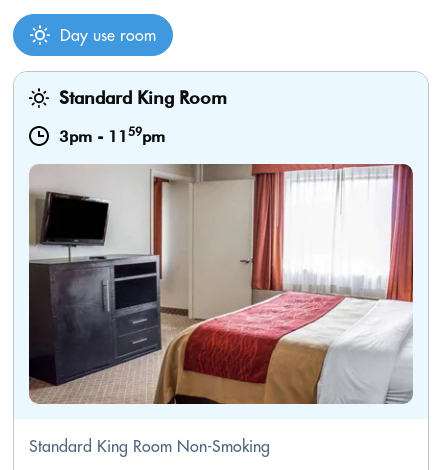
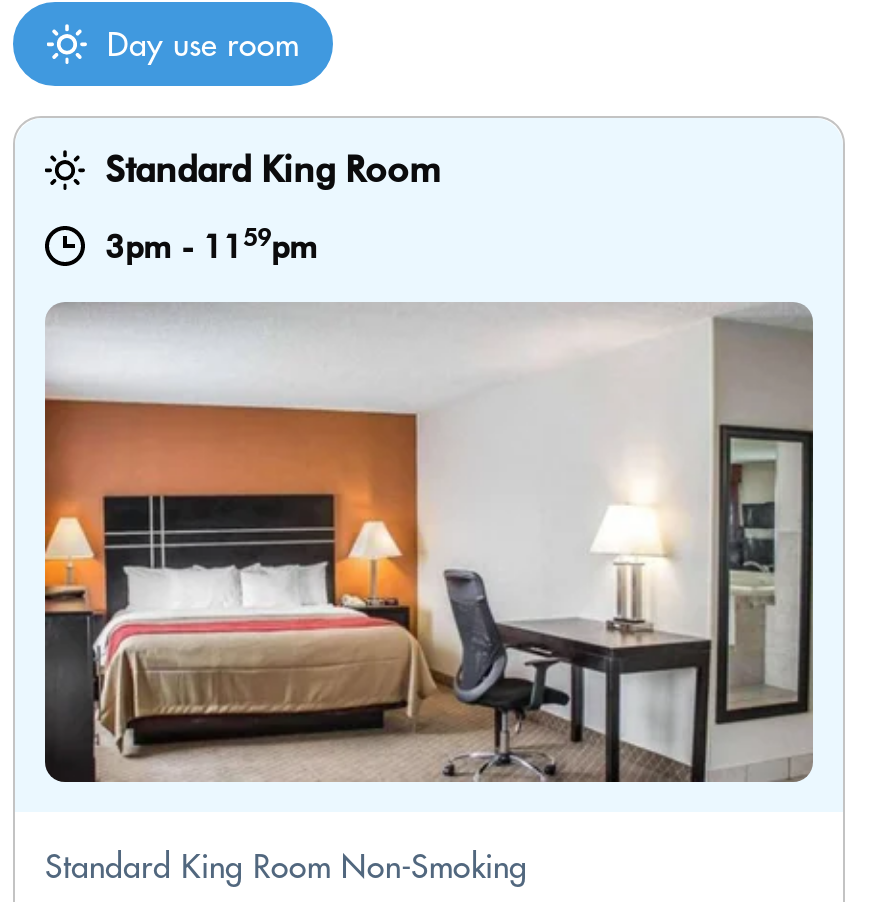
- [image]
+ [image]
